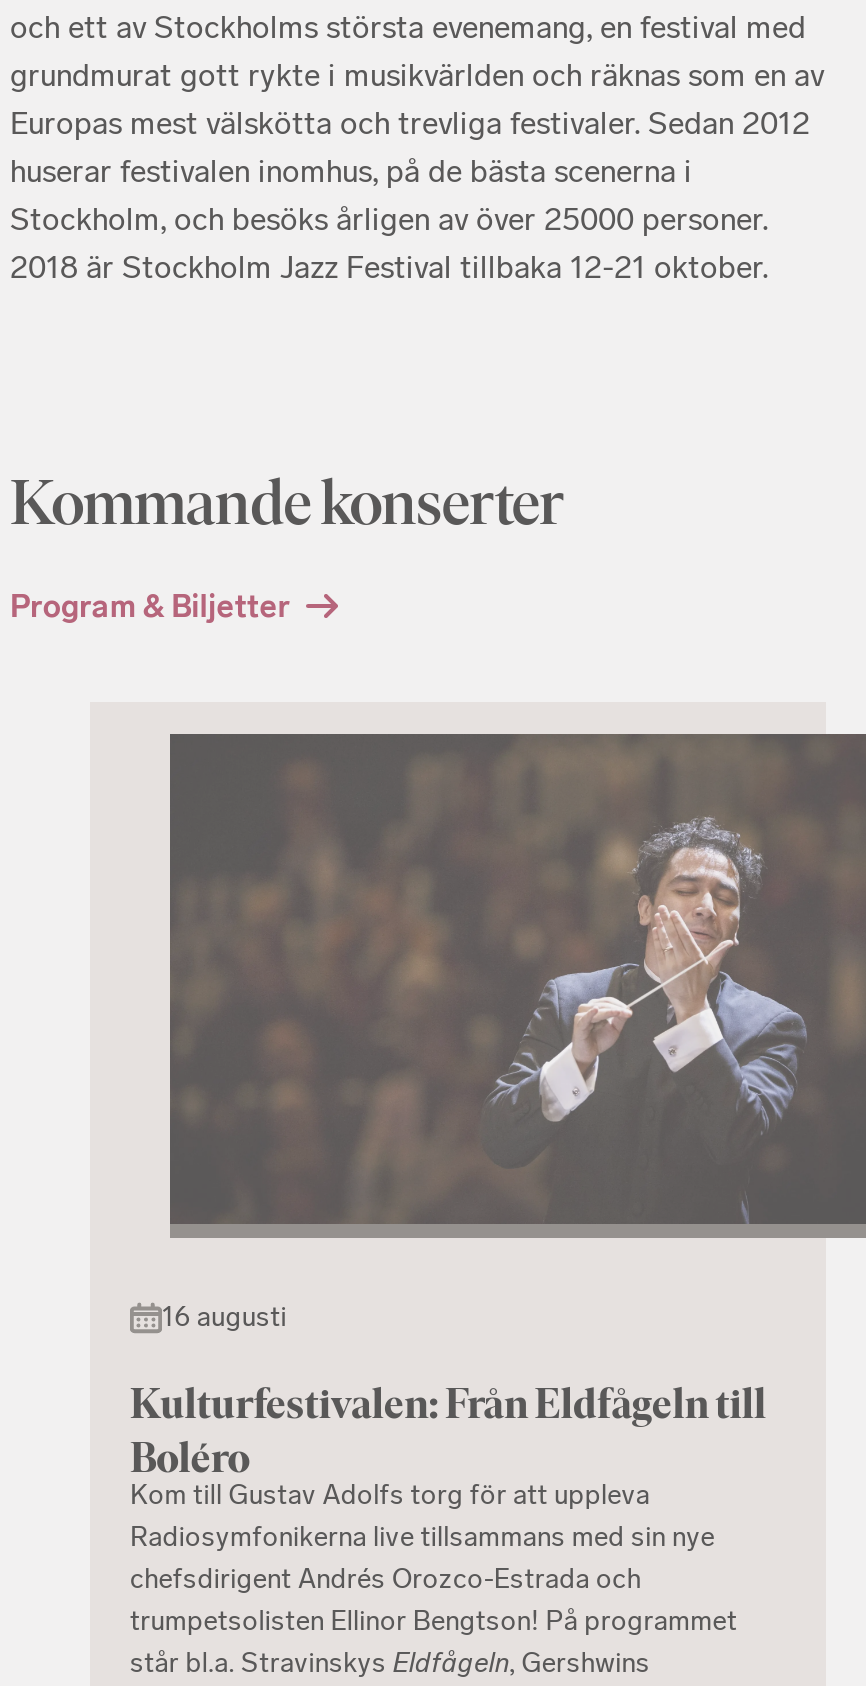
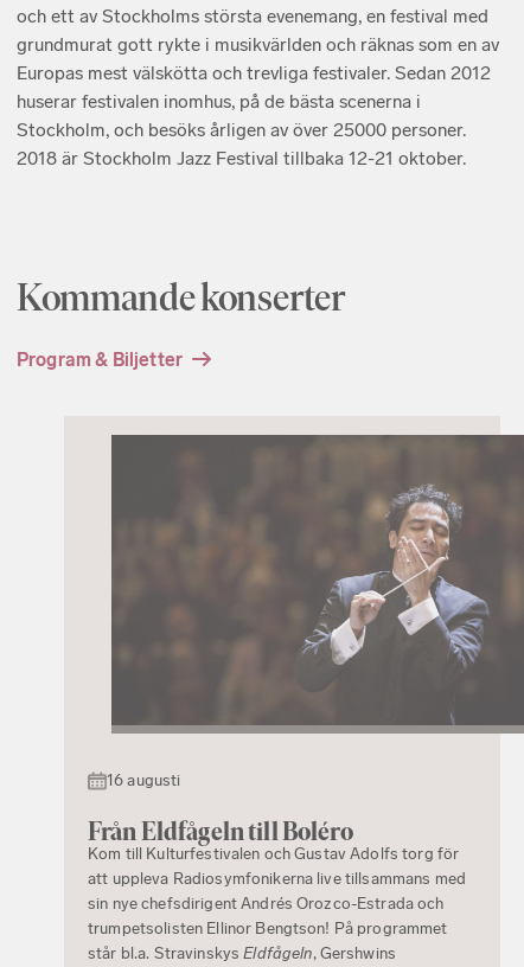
- Kulturfestivalen: Från Eldfågeln till
- Boléro
- Kom till Gustav Adolfs torg för att uppleva
- Radiosymfonikerna live tillsammans med sin nye
- chefsdirigent Andrés Orozco-Estrada och
+ Från Eldfågeln till Boléro
+ Kom till Kulturfestivalen och Gustav Adolfs torg för
+ att uppleva Radiosymfonikerna live tillsammans med
+ sin nye chefsdirigent Andrés Orozco-Estrada och
